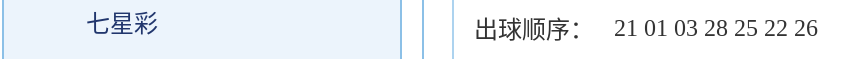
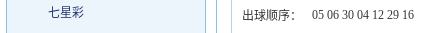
- 出球顺序： 21 01 03 28 25 22 26
+ 出球顺序： 05 06 30 04 12 29 16
